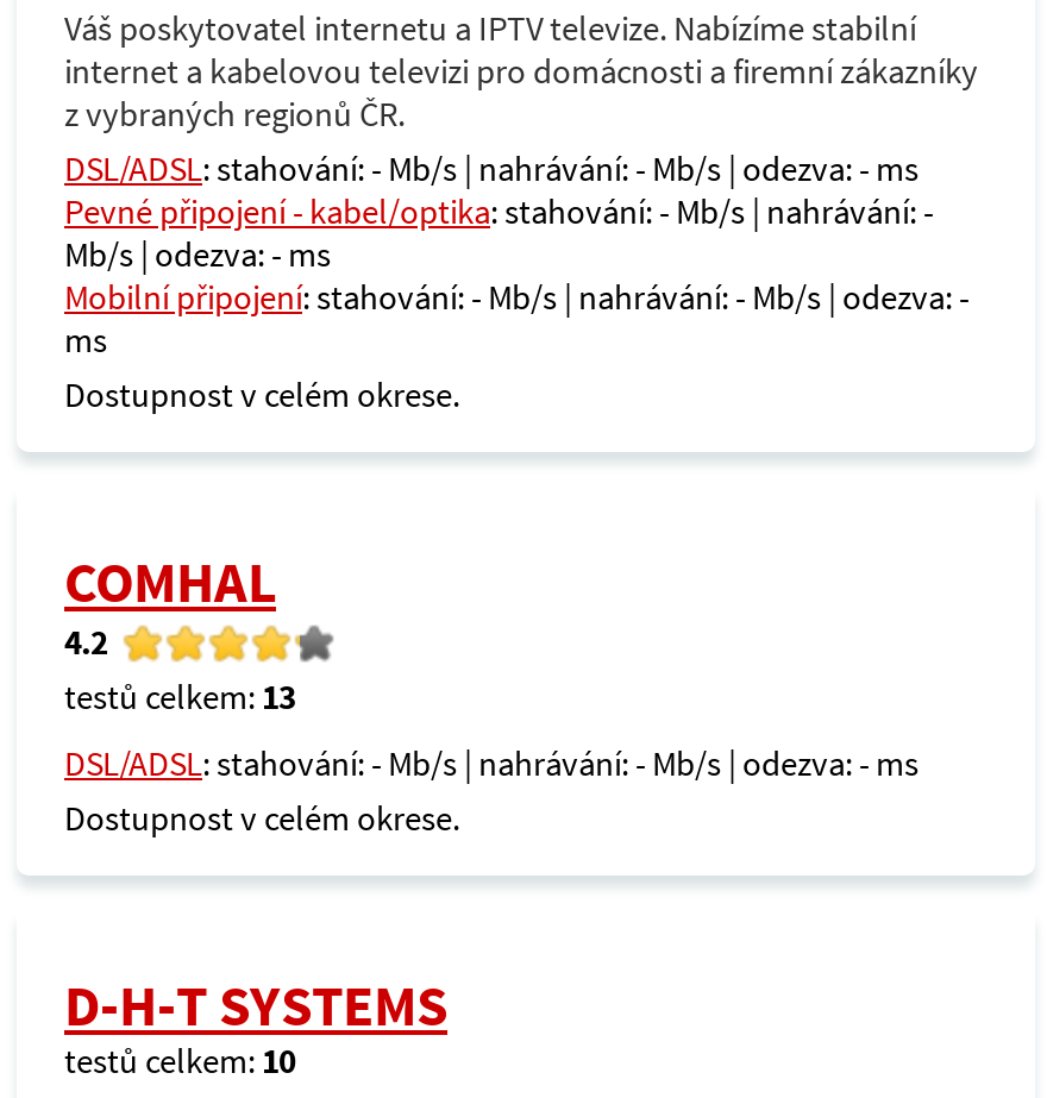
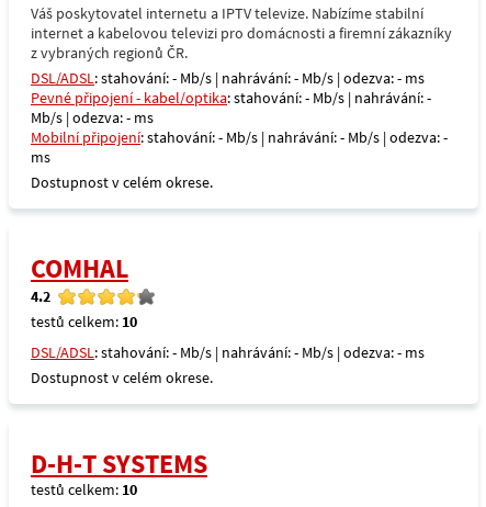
- testů celkem: 13
+ testů celkem: 10
